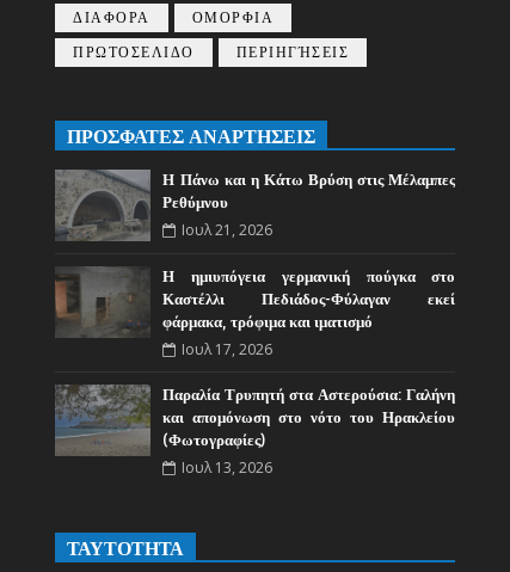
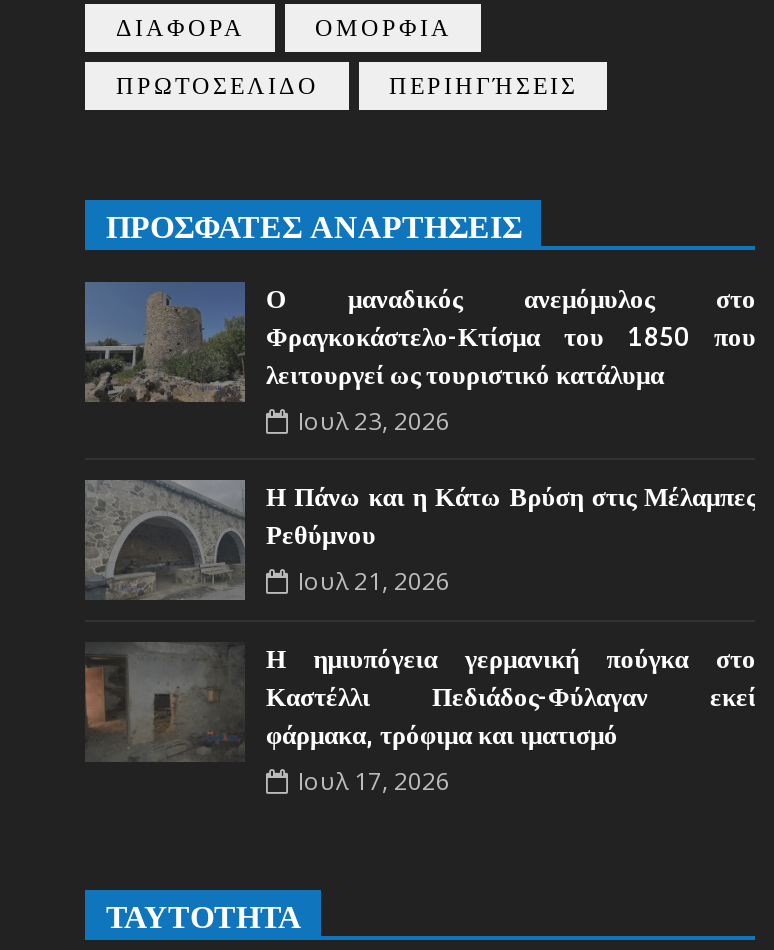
+ [image]
+ Ο μαναδικός ανεμόμυλος στο
+ Φραγκοκάστελο-Κτίσμα του 1850 που
+ λειτουργεί ως τουριστικό κατάλυμα
+ Ιουλ 23, 2026

moved down: [image] | Η Πάνω και η Κάτω Βρύση στις Μέλαμπες | Ρεθύμνου | Ιουλ 21, 2026 | Η ημιυπόγεια γερμανική πούγκα στο | Καστέλλι Πεδιάδος-Φύλαγαν εκεί | φάρμακα, τρόφιμα και ιματισμό | Ιουλ 17, 2026

- [image]
- Παραλία Τρυπητή στα Αστερούσια: Γαλήνη
- και απομόνωση στο νότο του Ηρακλείου
- (Φωτογραφίες)
- Ιουλ 13, 2026
